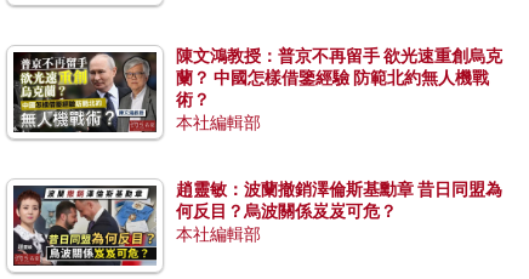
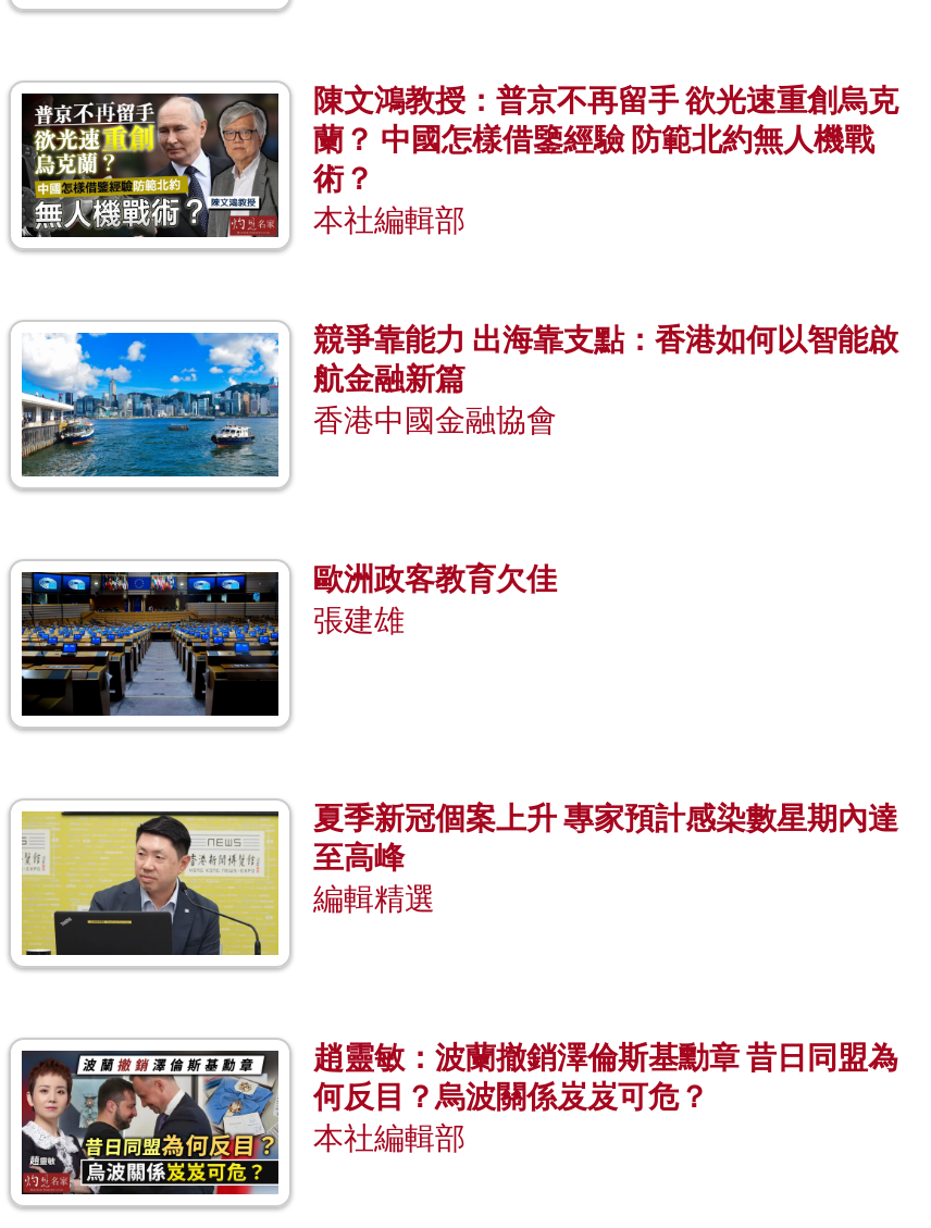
+ [image]
+ 競爭靠能力 出海靠支點：香港如何以智能啟
+ 航金融新篇
+ 香港中國金融協會

+ [image]
+ 歐洲政客教育欠佳
+ 張建雄

+ [image]
+ 夏季新冠個案上升 專家預計感染數星期內達
+ 至高峰
+ 編輯精選
